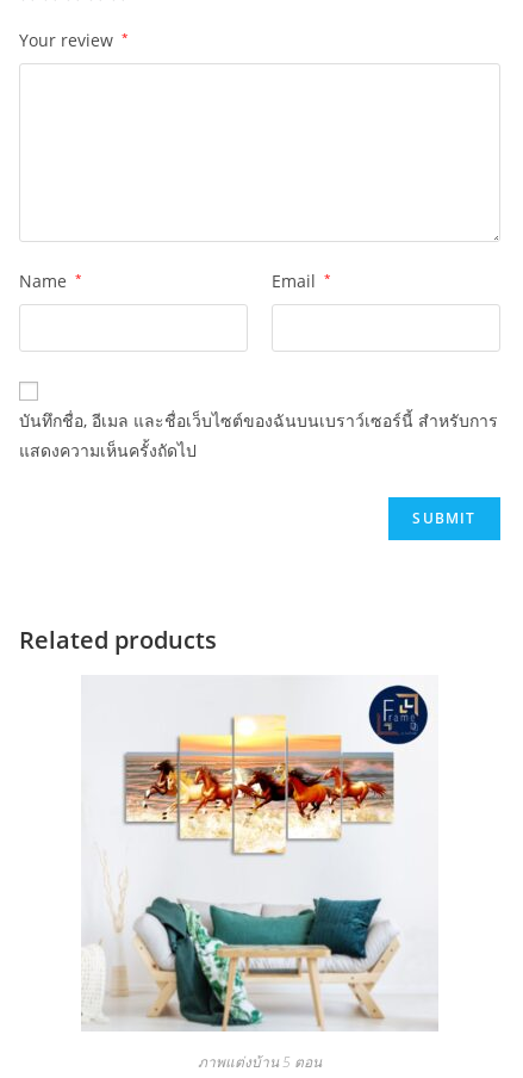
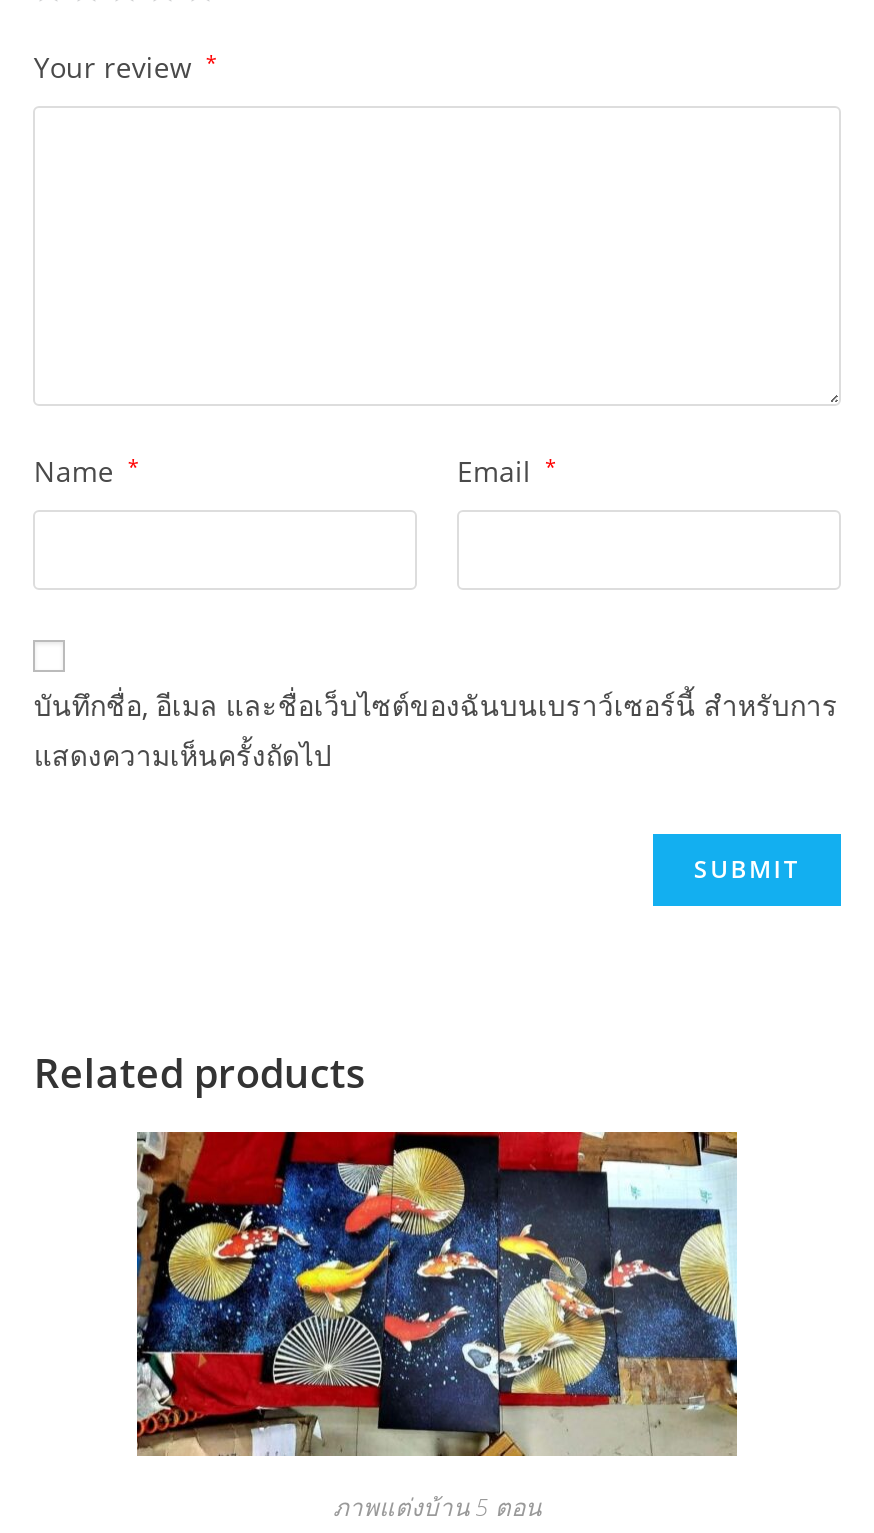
- [image]
+ [image]
